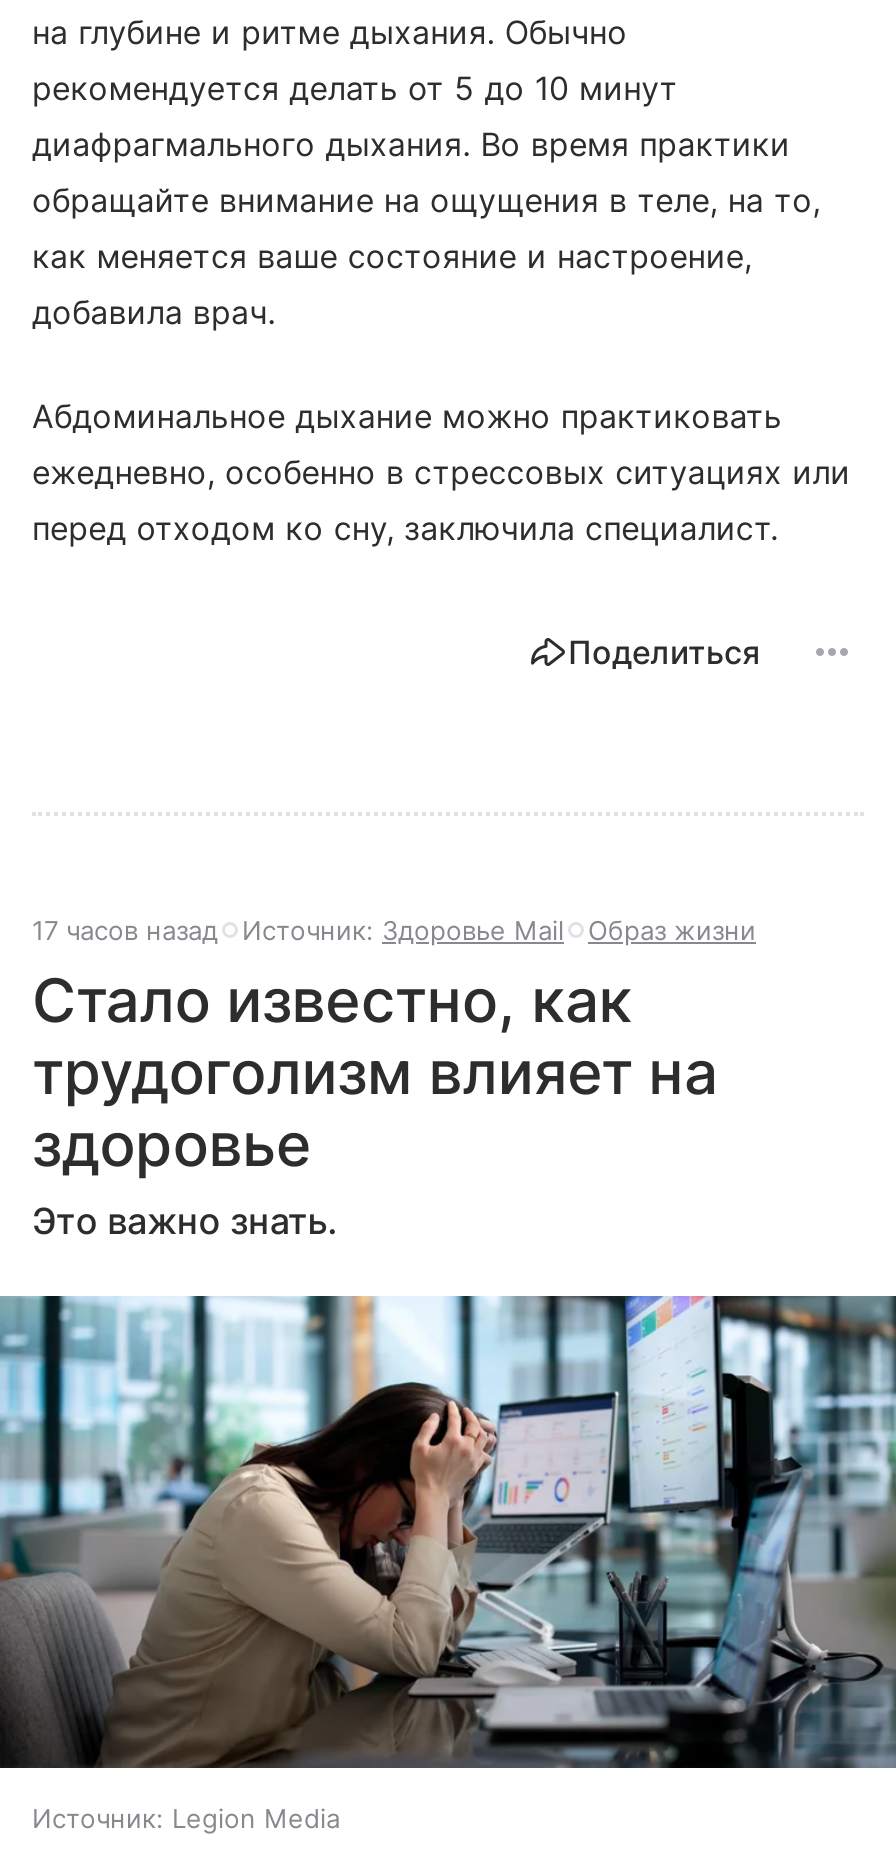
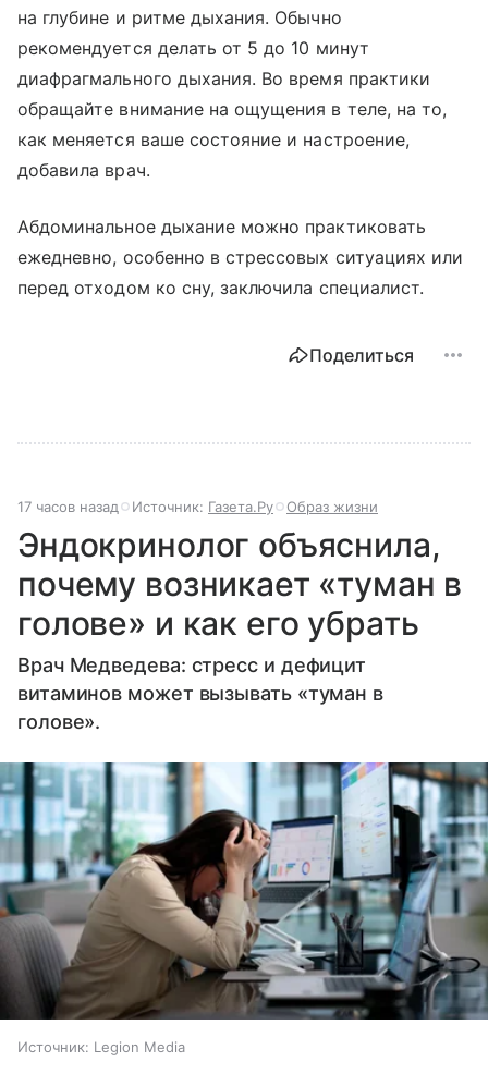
- Источник: Здоровье Mail
+ Источник: Газета.Ру

- Стало известно, как
- трудоголизм влияет на
- здоровье
- Это важно знать.
+ Эндокринолог объяснила,
+ почему возникает «туман в
+ голове» и как его убрать
+ Врач Медведева: стресс и дефицит
+ витаминов может вызывать «туман в
+ голове».
